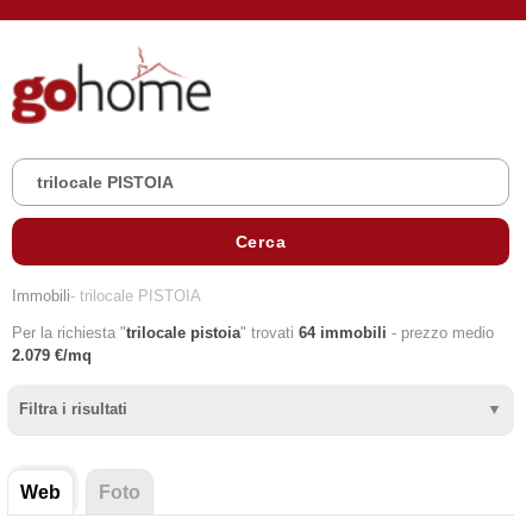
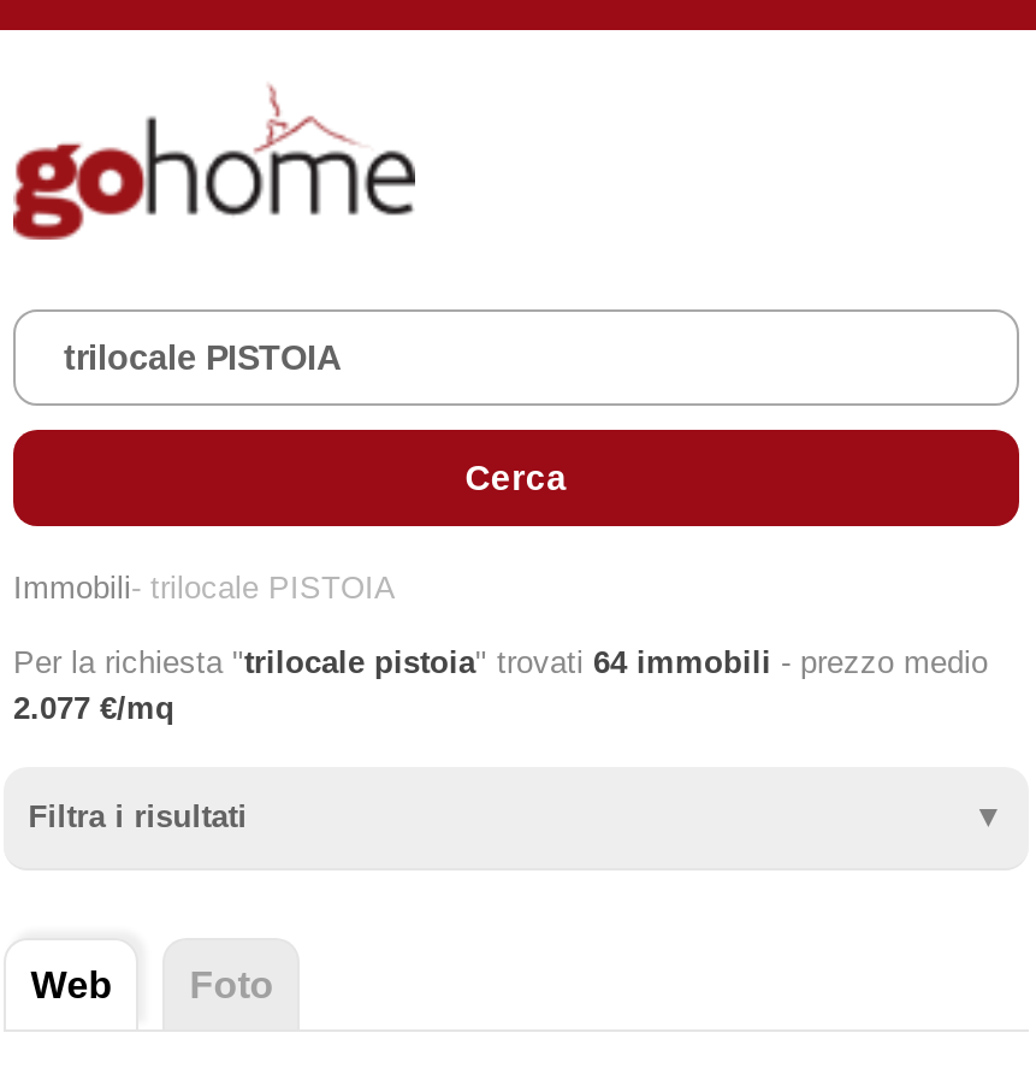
- 2.079 €/mq
+ 2.077 €/mq
